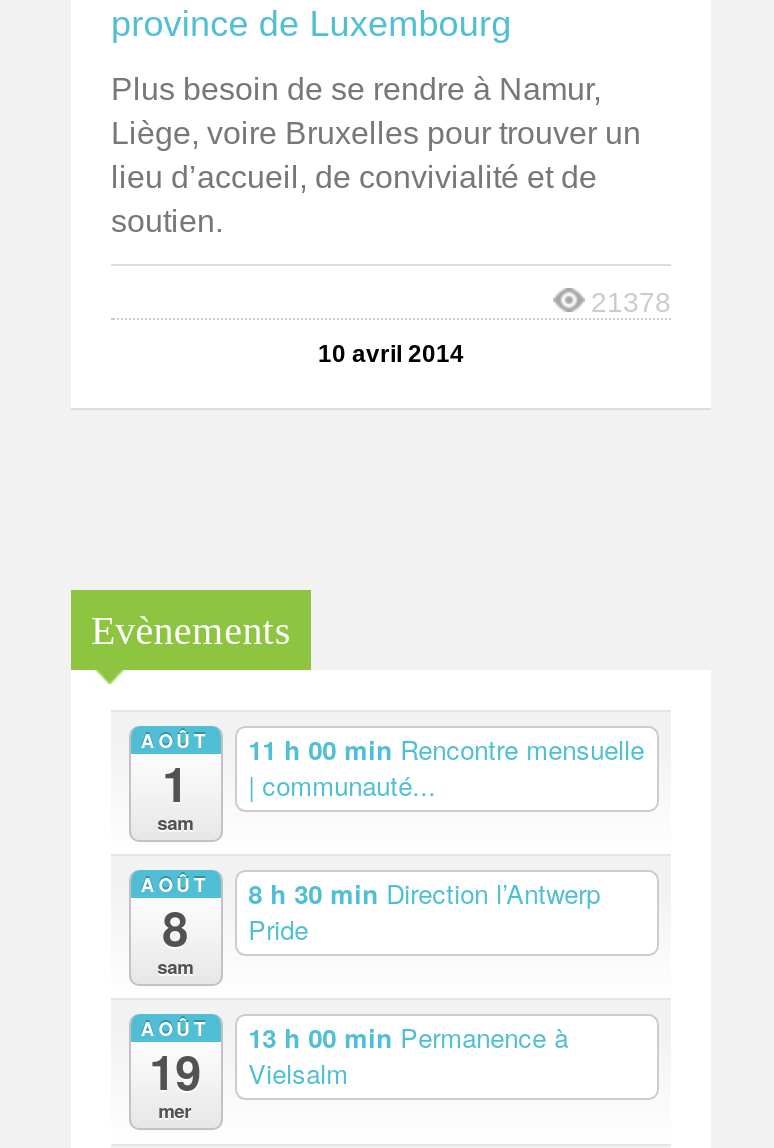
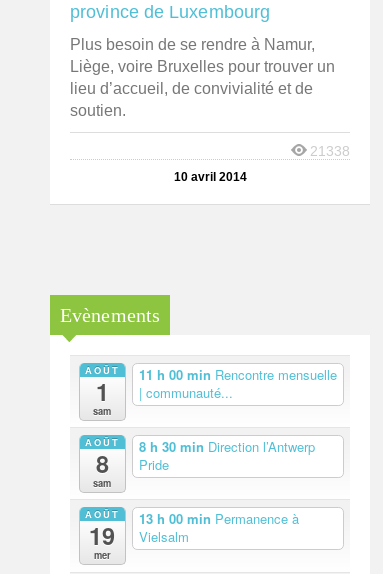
- 21378
+ 21338
